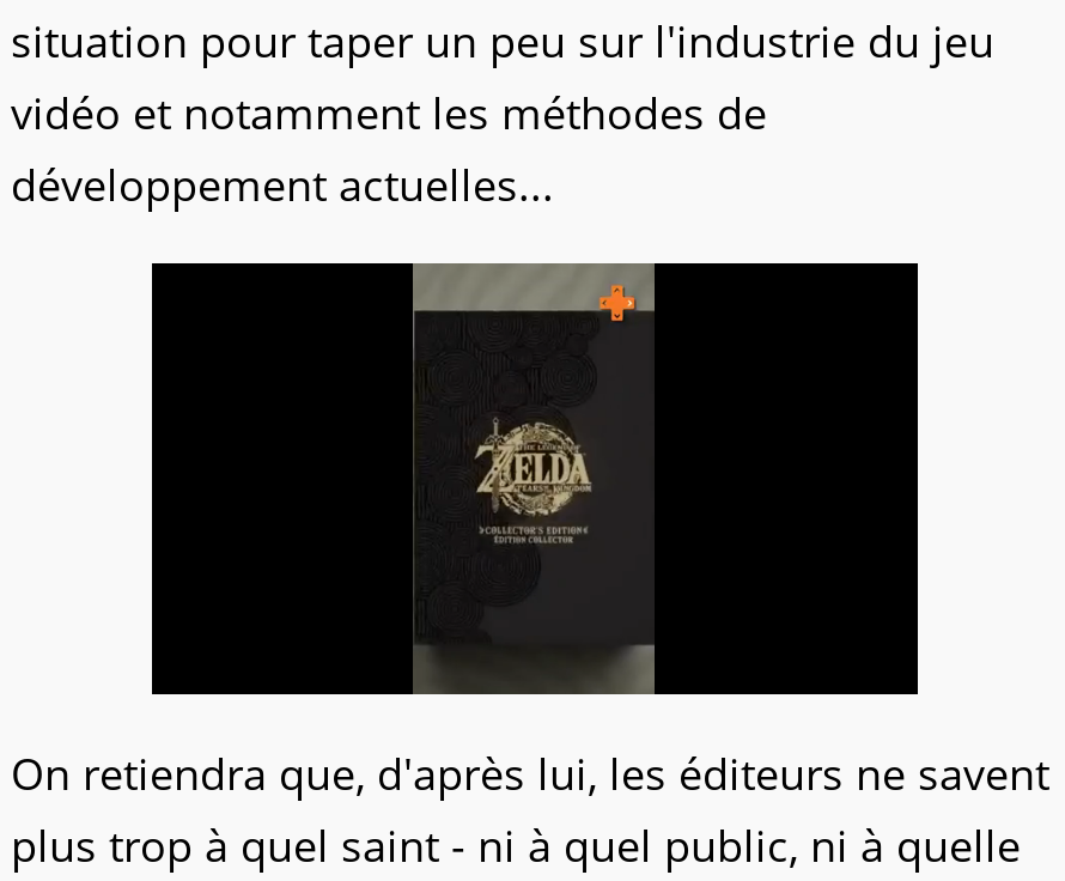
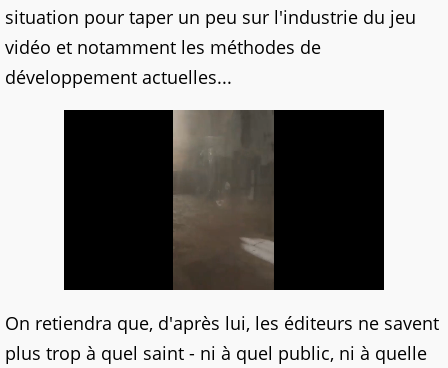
- [image]
+ [image]
